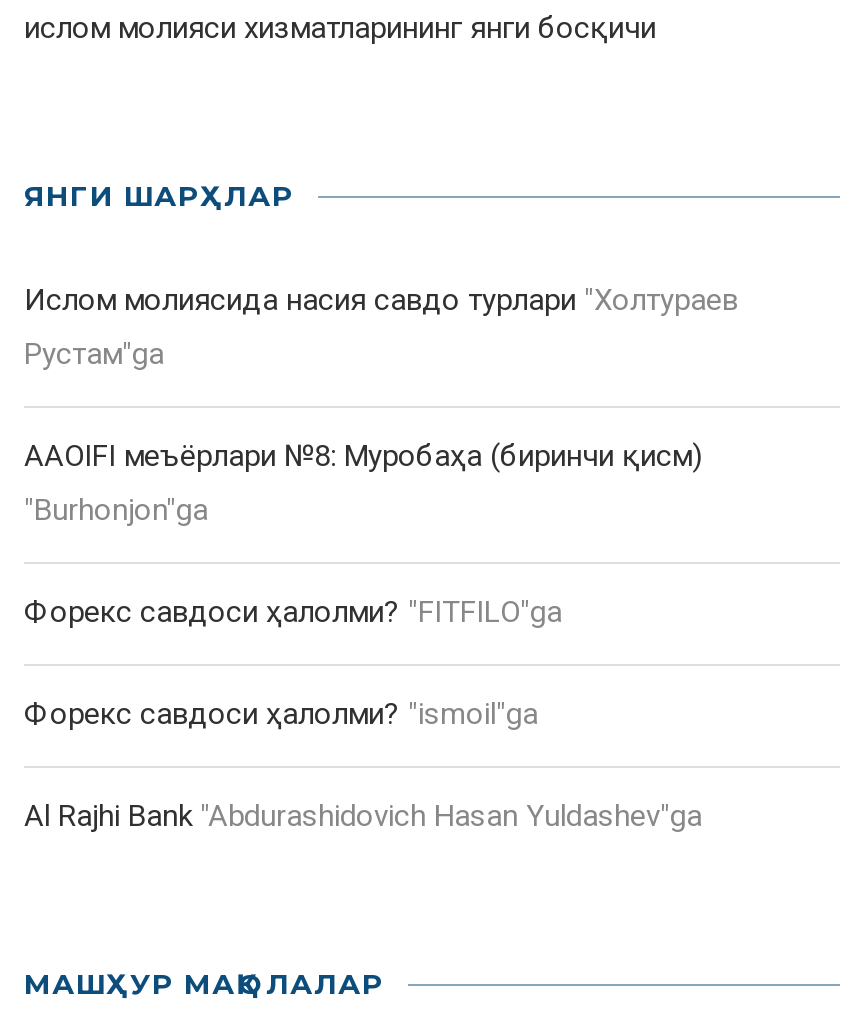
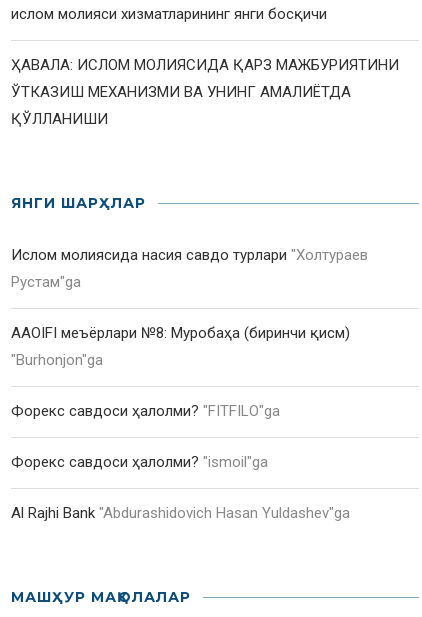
+ ҲАВAЛА: ИСЛОМ МОЛИЯСИДА ҚАРЗ МАЖБУРИЯТИНИ
+ ЎТКАЗИШ МЕХАНИЗМИ ВА УНИНГ АМАЛИЁТДА
+ ҚЎЛЛАНИШИ
